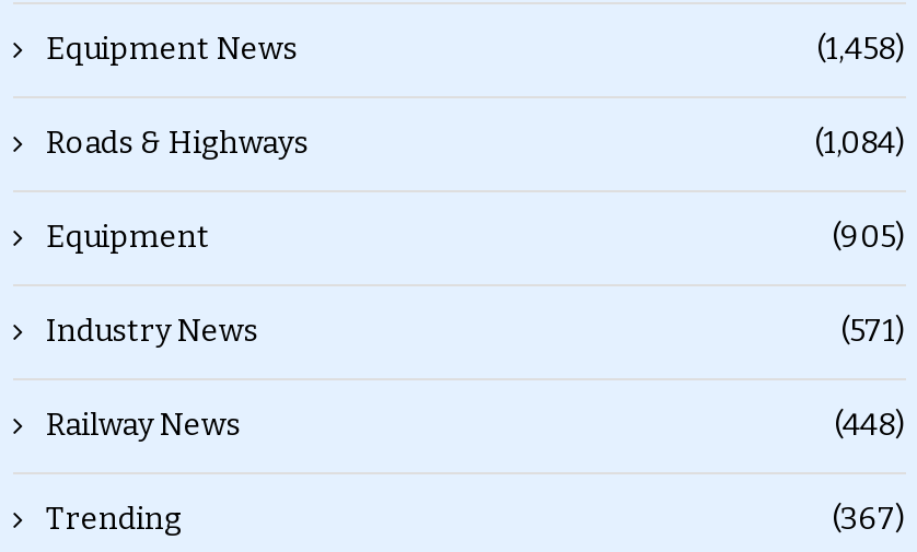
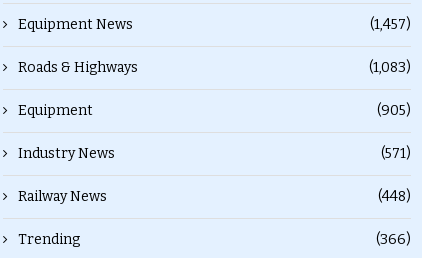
- (1,458)
+ (1,457)

- (1,084)
+ (1,083)

- (367)
+ (366)
